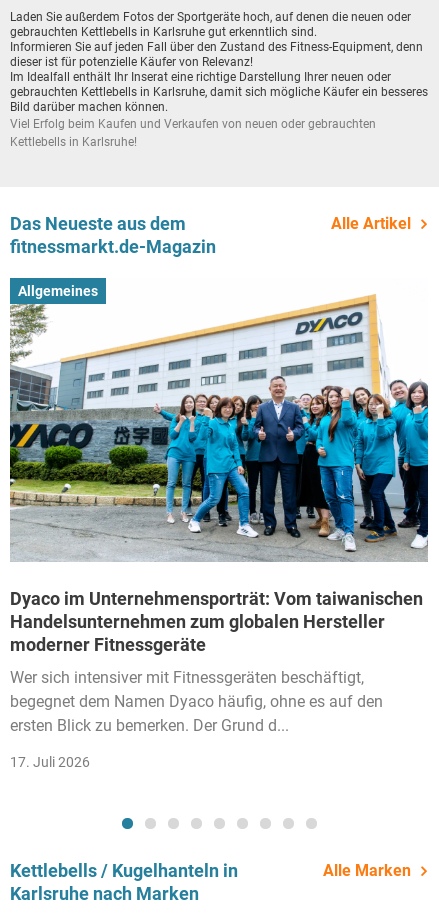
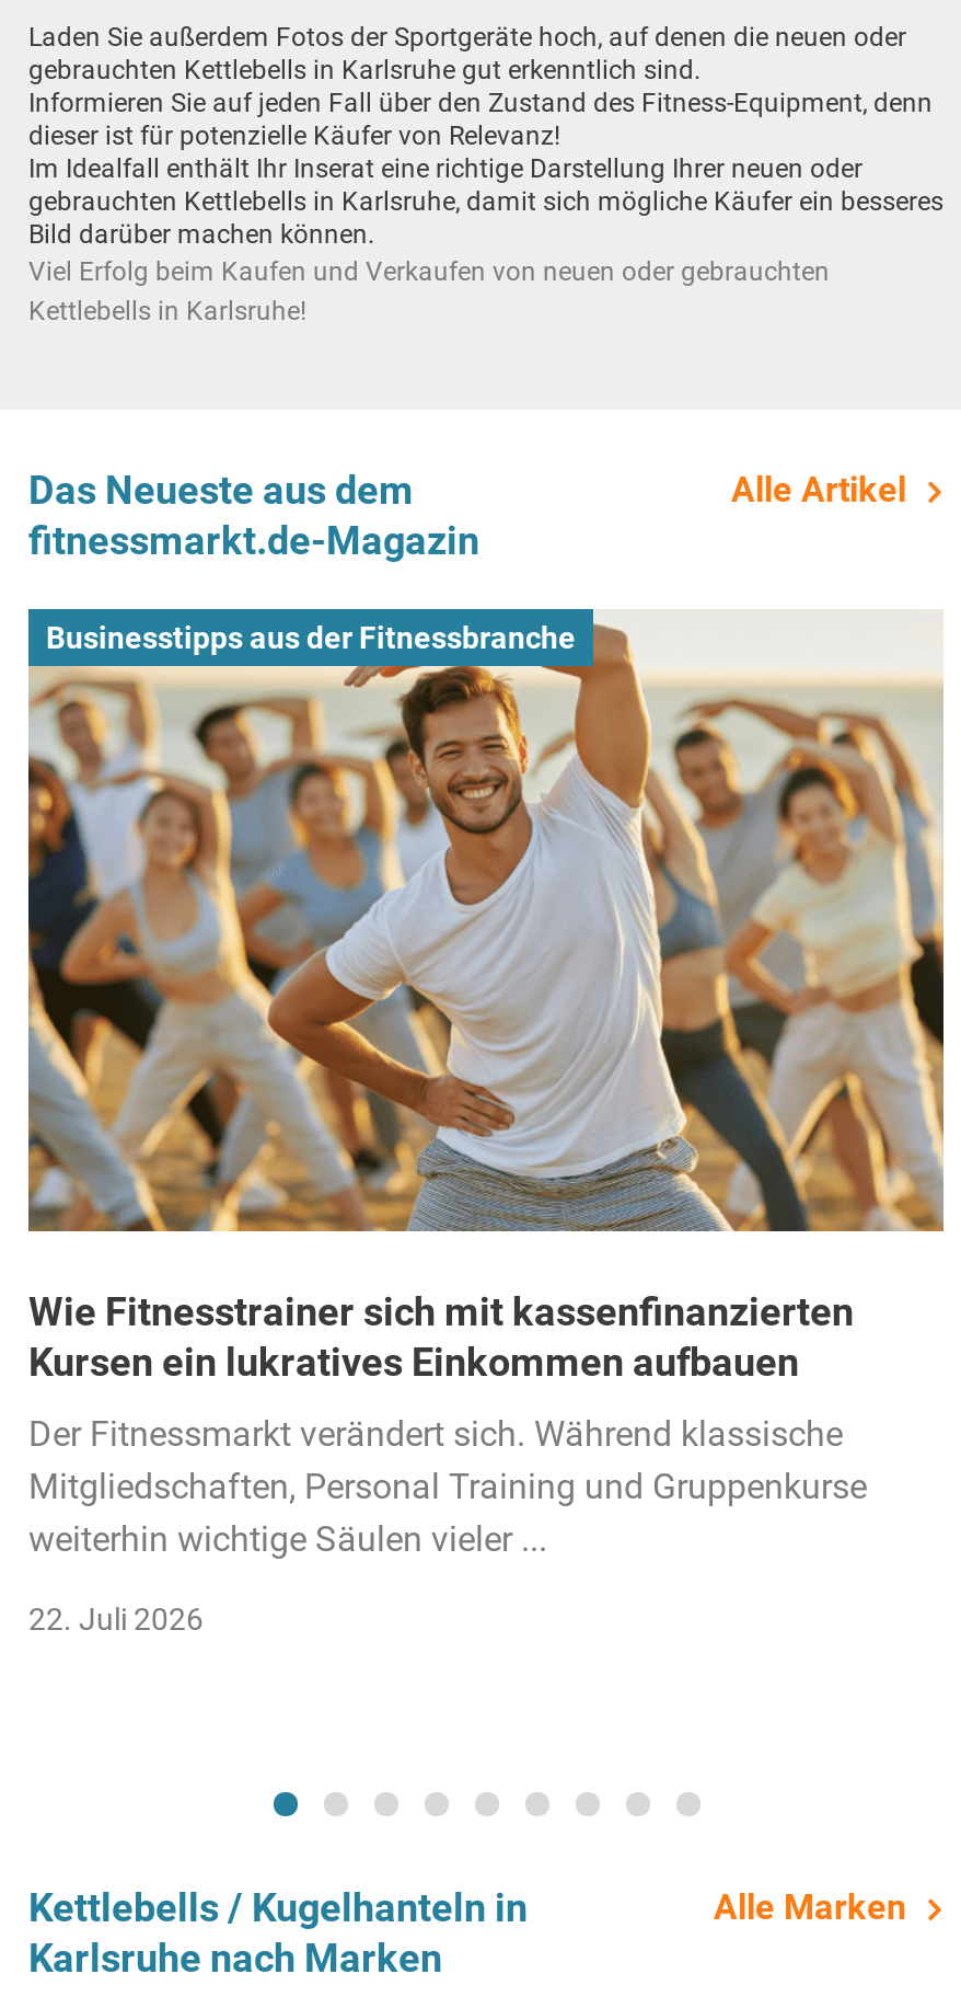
- [image]
- Allgemeines
+ [image]
+ Businesstipps aus der Fitnessbranche

- Dyaco im Unternehmensporträt: Vom taiwanischen
- Handelsunternehmen zum globalen Hersteller
- moderner Fitnessgeräte
+ Wie Fitnesstrainer sich mit kassenfinanzierten
+ Kursen ein lukratives Einkommen aufbauen

- Wer sich intensiver mit Fitnessgeräten beschäftigt,
- begegnet dem Namen Dyaco häufig, ohne es auf den
- ersten Blick zu bemerken. Der Grund d...
+ Der Fitnessmarkt verändert sich. Während klassische
+ Mitgliedschaften, Personal Training und Gruppenkurse
+ weiterhin wichtige Säulen vieler ...

- 17. Juli 2026
+ 22. Juli 2026
